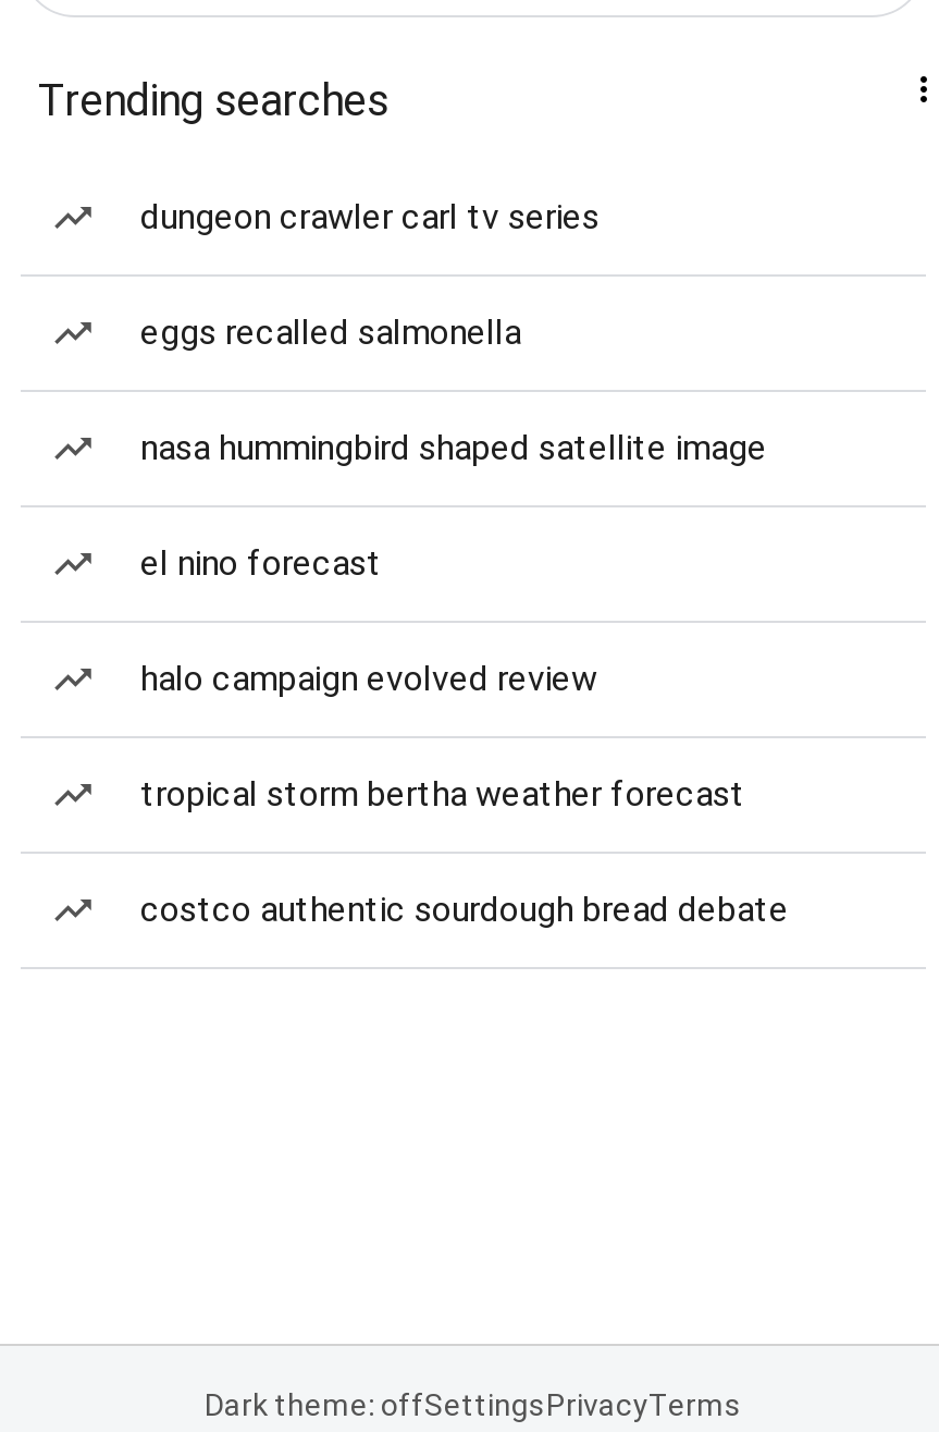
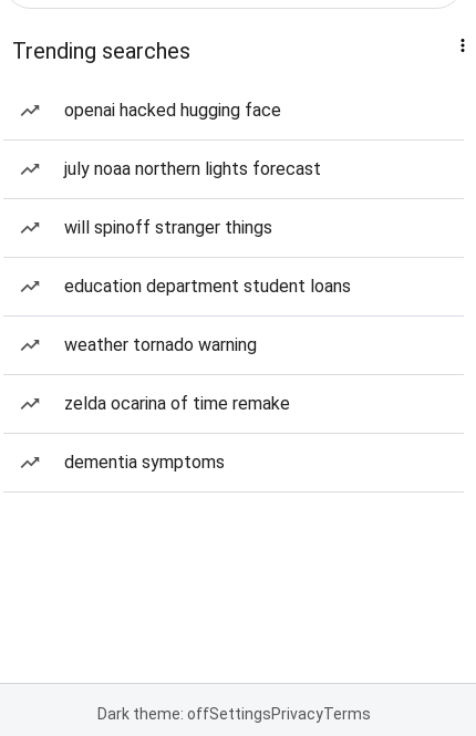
- dungeon crawler carl tv series
+ openai hacked hugging face

- eggs recalled salmonella
+ july noaa northern lights forecast

- nasa hummingbird shaped satellite image
+ will spinoff stranger things

- el nino forecast
+ education department student loans

- halo campaign evolved review
+ weather tornado warning

- tropical storm bertha weather forecast
+ zelda ocarina of time remake

- costco authentic sourdough bread debate
+ dementia symptoms
